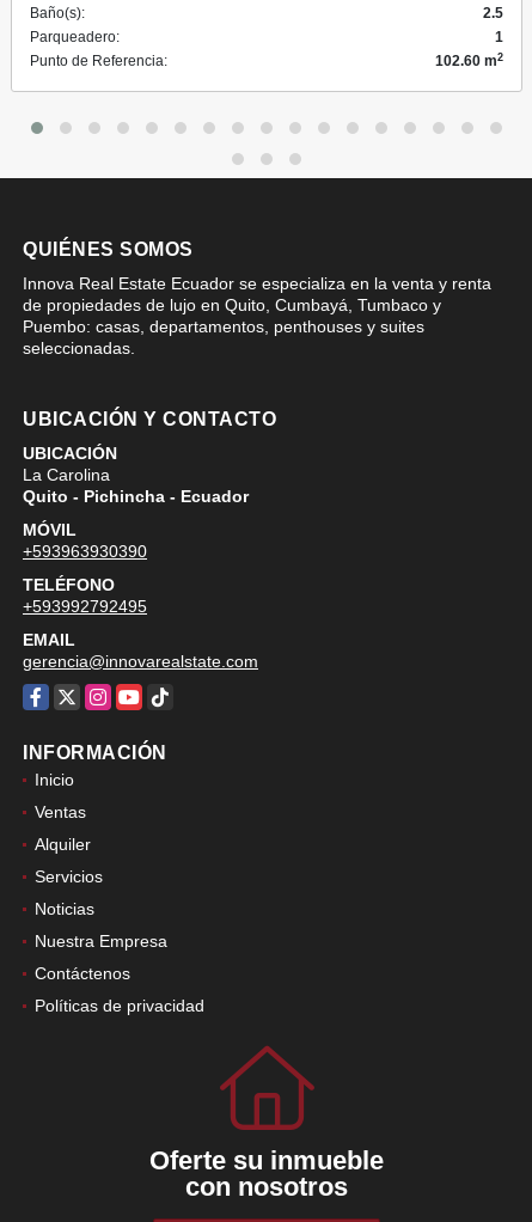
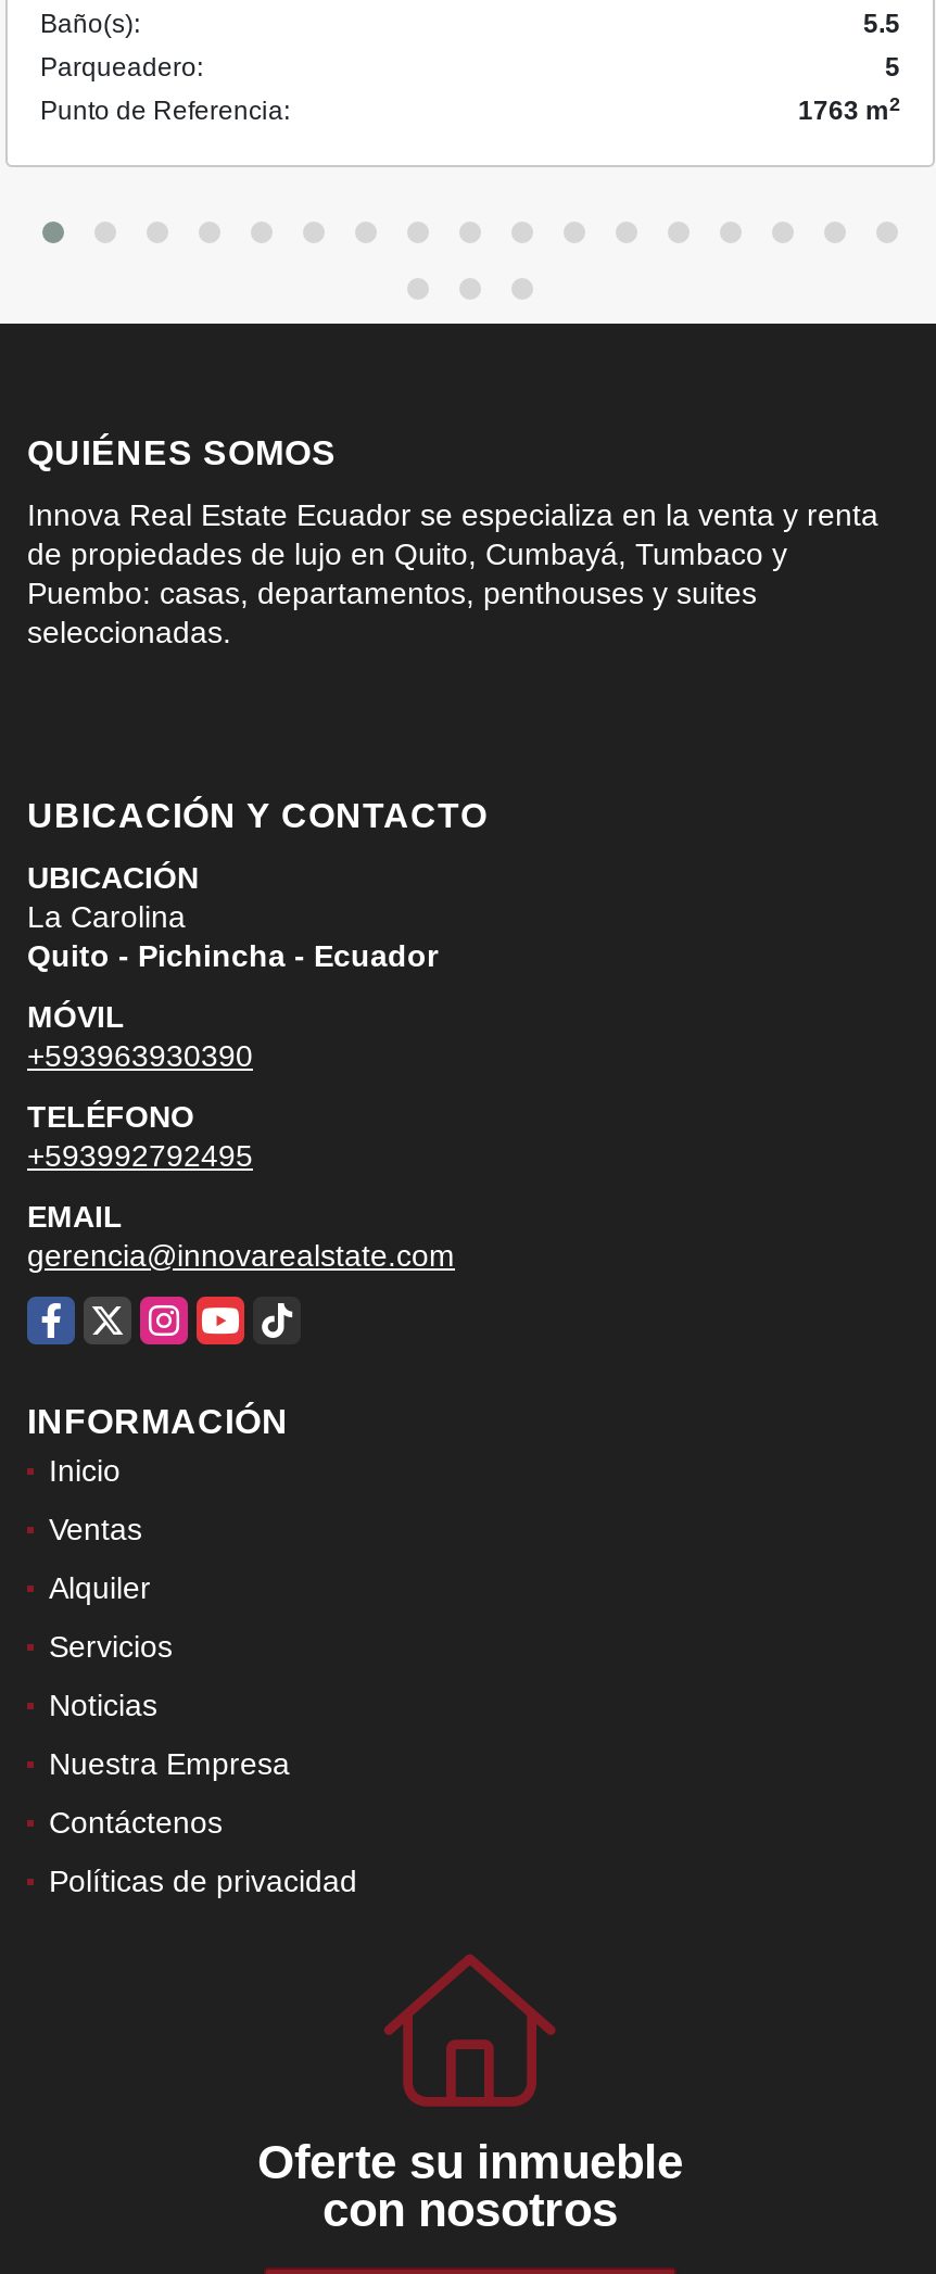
- 2.5
+ 5.5

- 1
+ 5

- 102.60 m2
+ 1763 m2
